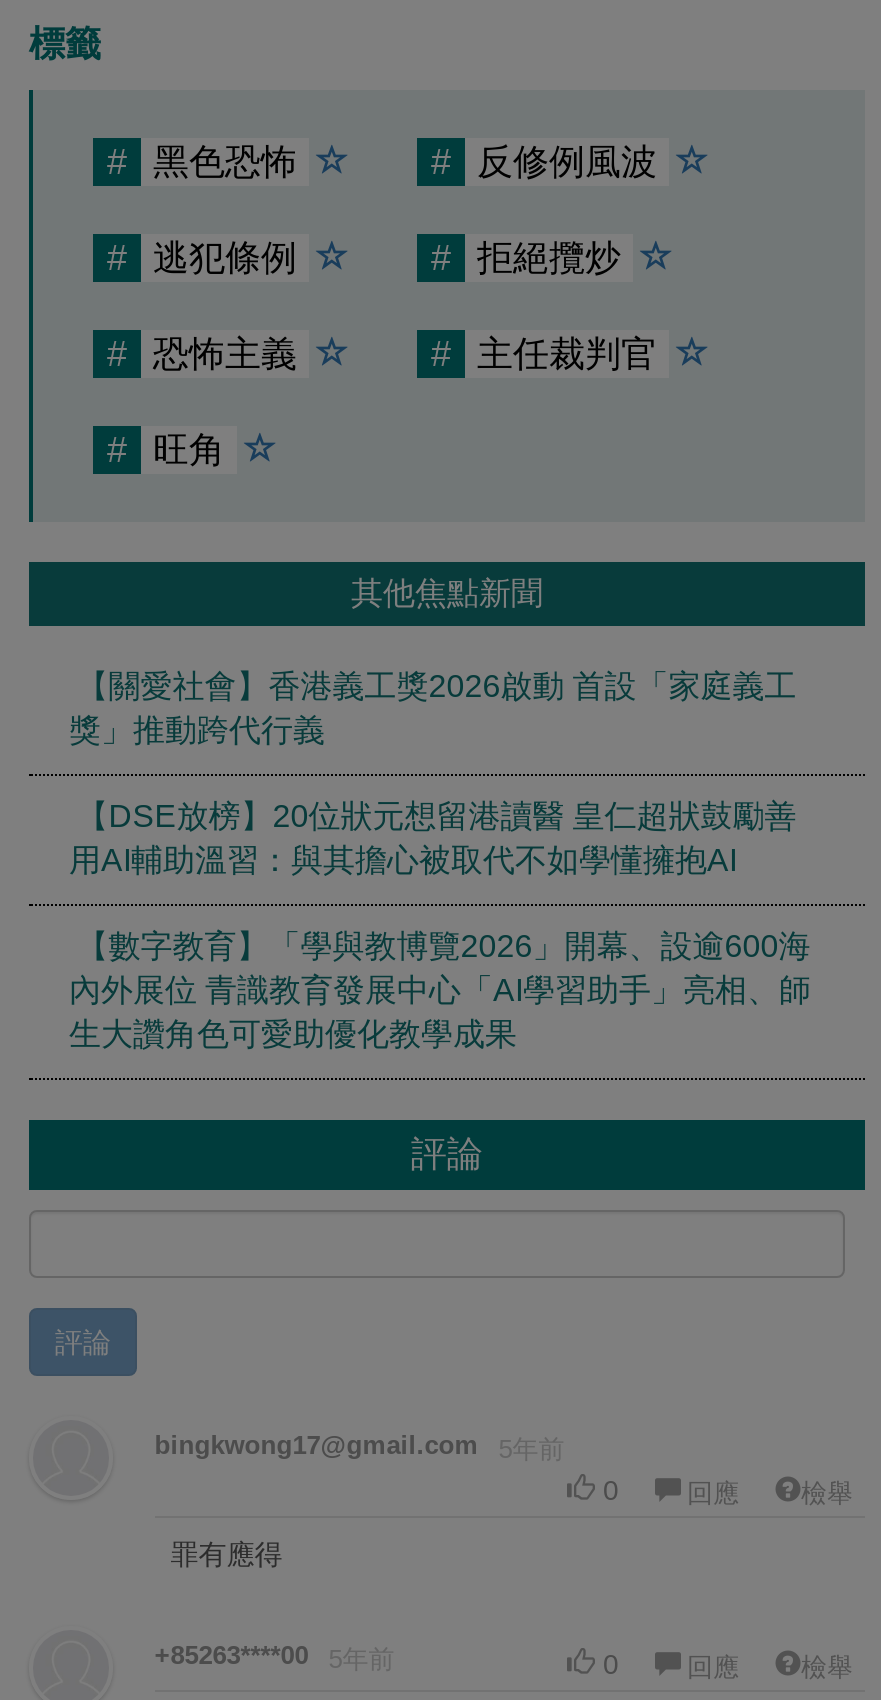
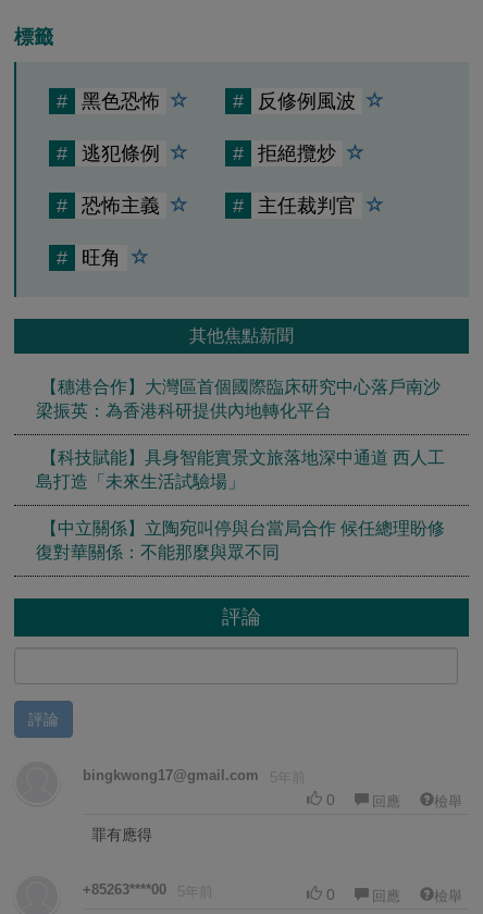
- 【關愛社會】香港義工獎2026啟動 首設「家庭義工
- 獎」推動跨代行義
+ 【穗港合作】大灣區首個國際臨床研究中心落戶南沙
+ 梁振英：為香港科研提供內地轉化平台

- 【DSE放榜】20位狀元想留港讀醫 皇仁超狀鼓勵善
- 用AI輔助溫習：與其擔心被取代不如學懂擁抱AI
+ 【科技賦能】具身智能實景文旅落地深中通道 西人工
+ 島打造「未來生活試驗場」

- 【數字教育】「學與教博覽2026」開幕、設逾600海
- 內外展位 青識教育發展中心「AI學習助手」亮相、師
- 生大讚角色可愛助優化教學成果
+ 【中立關係】立陶宛叫停與台當局合作 候任總理盼修
+ 復對華關係：不能那麼與眾不同
